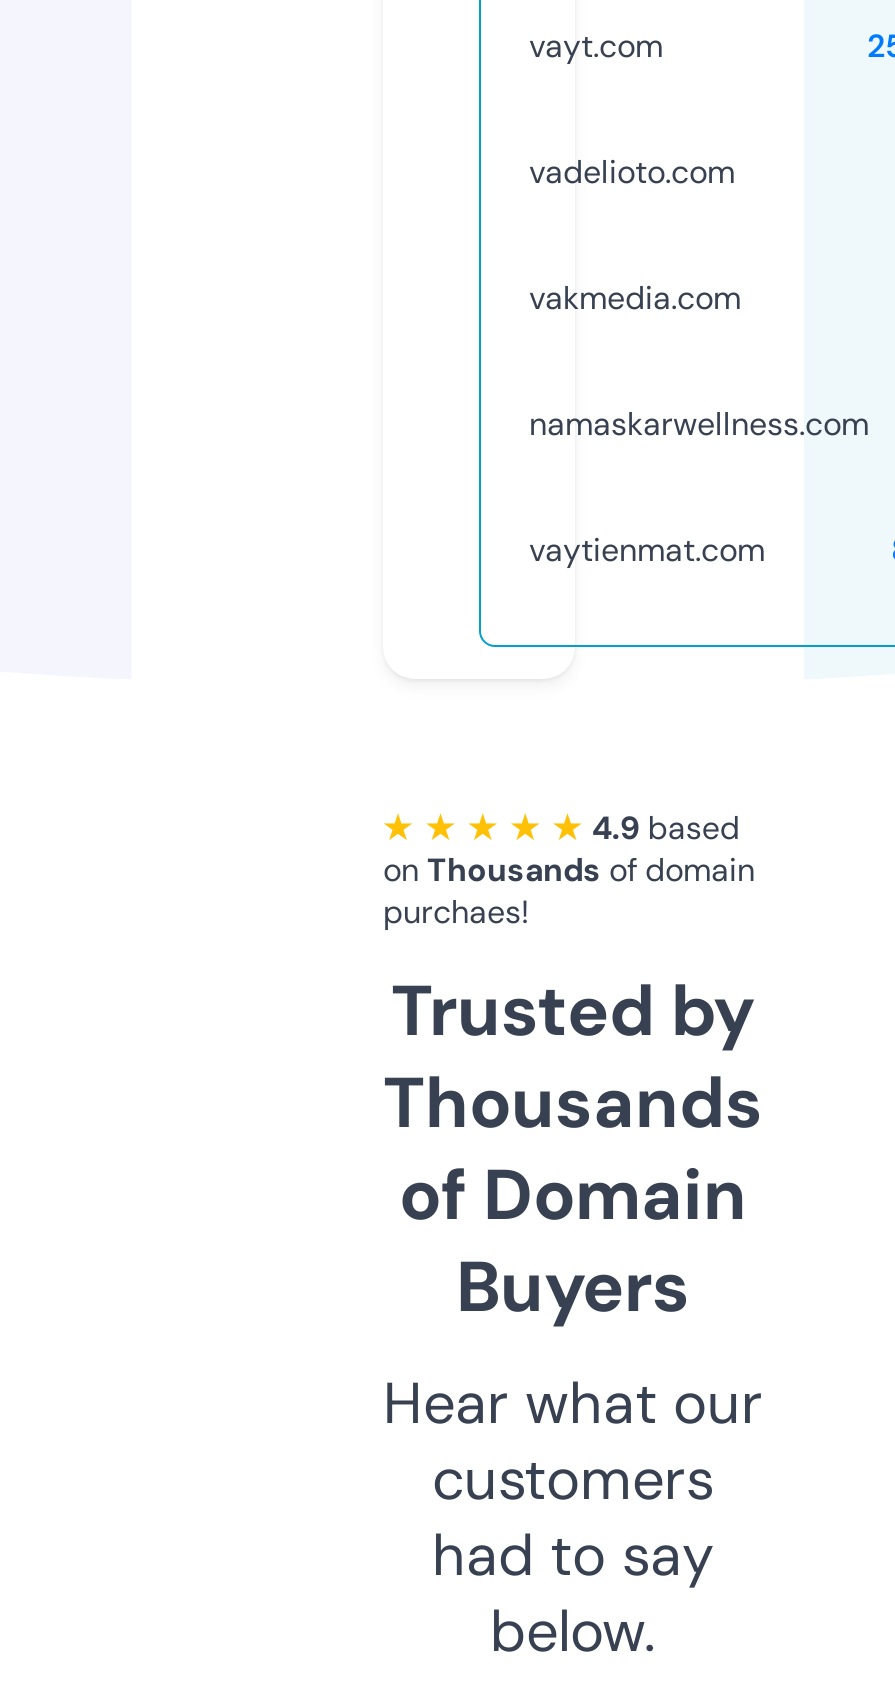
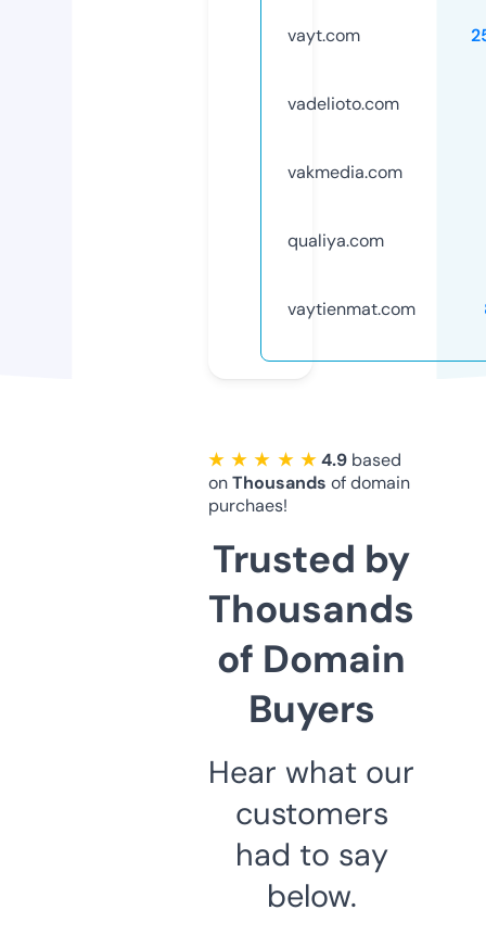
- namaskarwellness.com
+ qualiya.com
